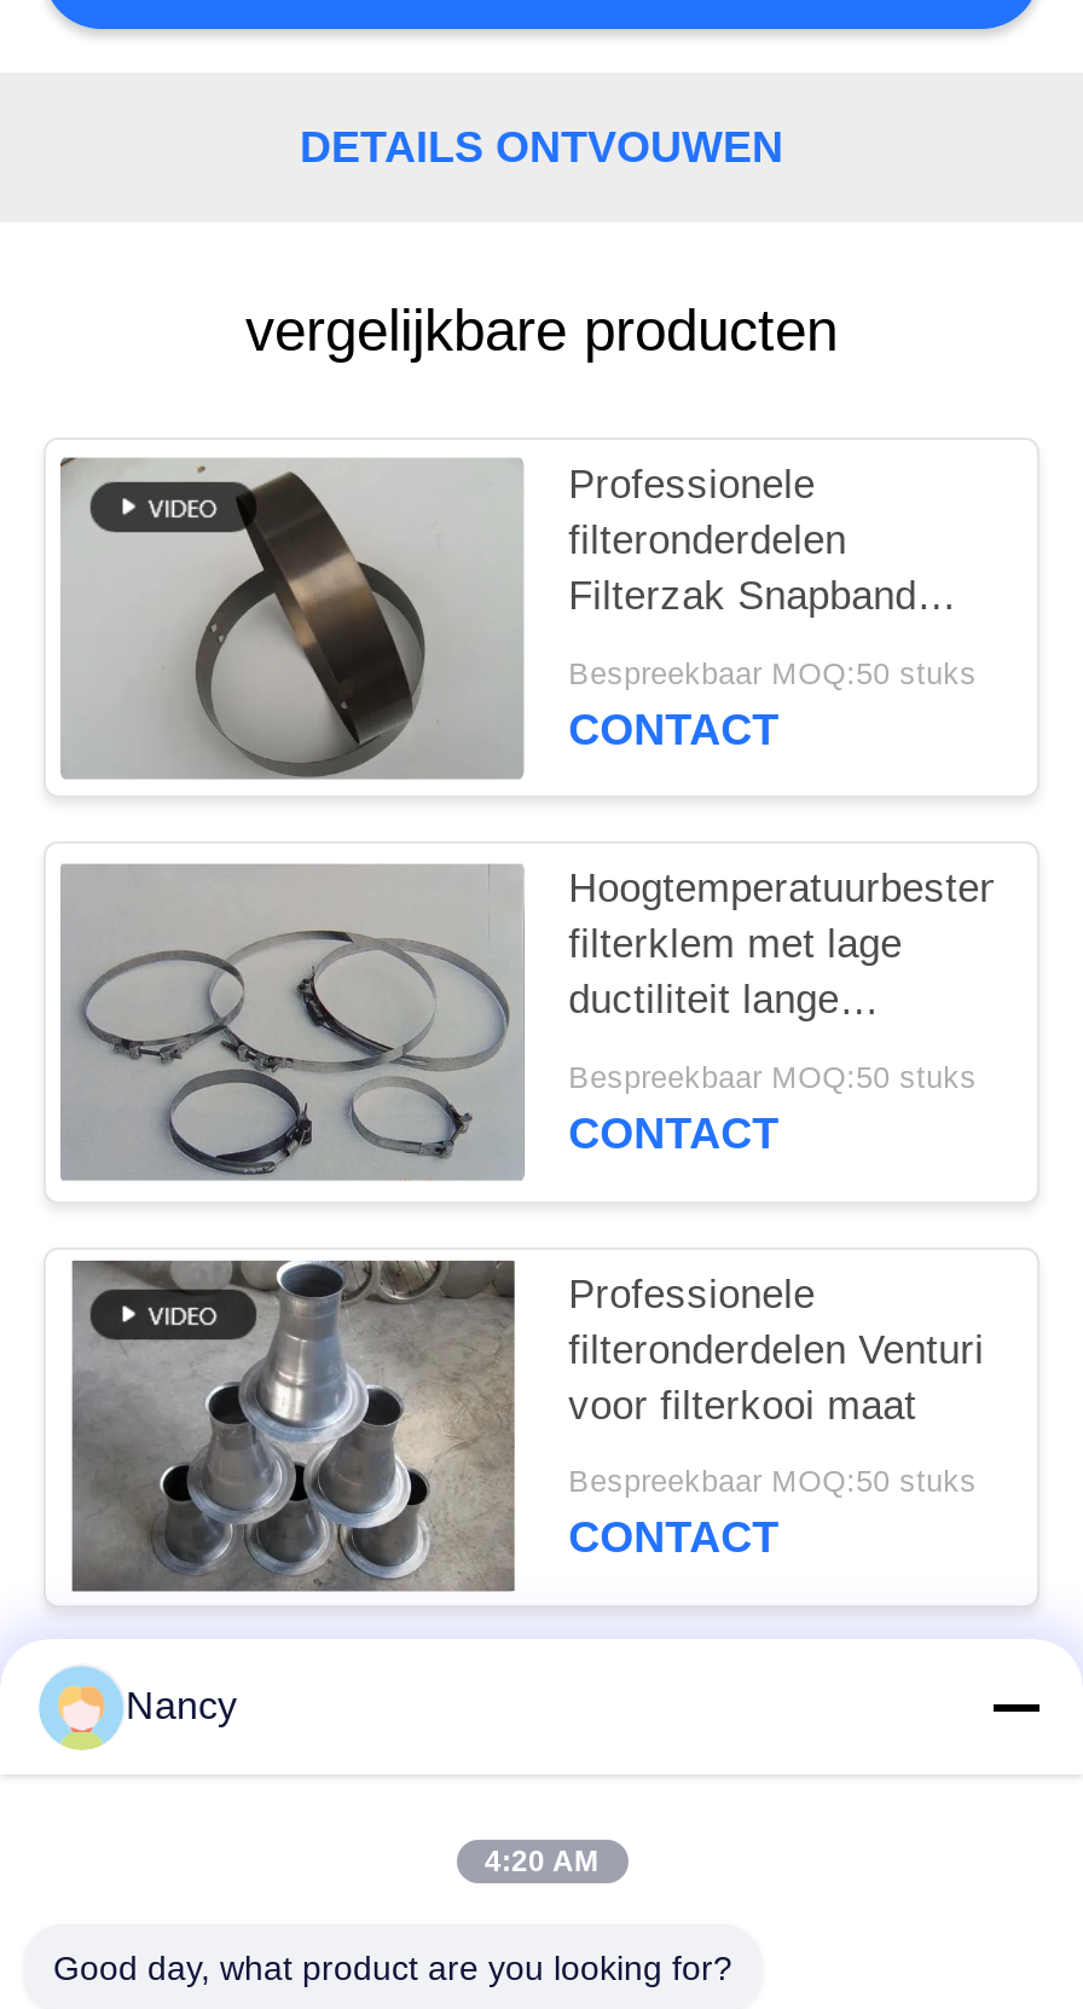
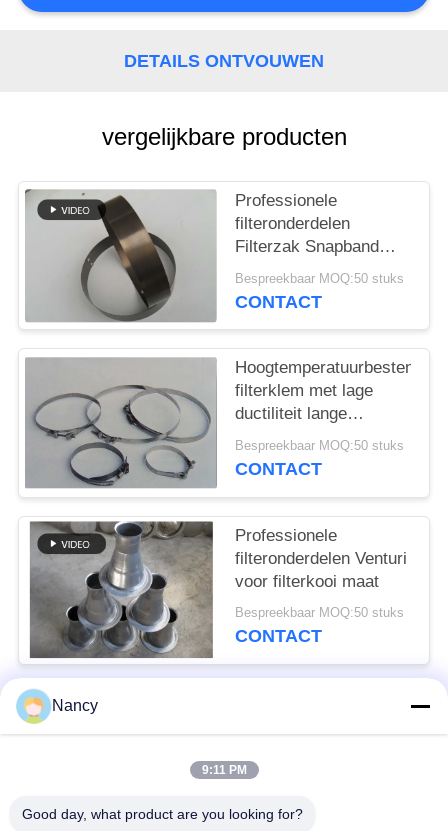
- 4:20 AM
+ 9:11 PM
